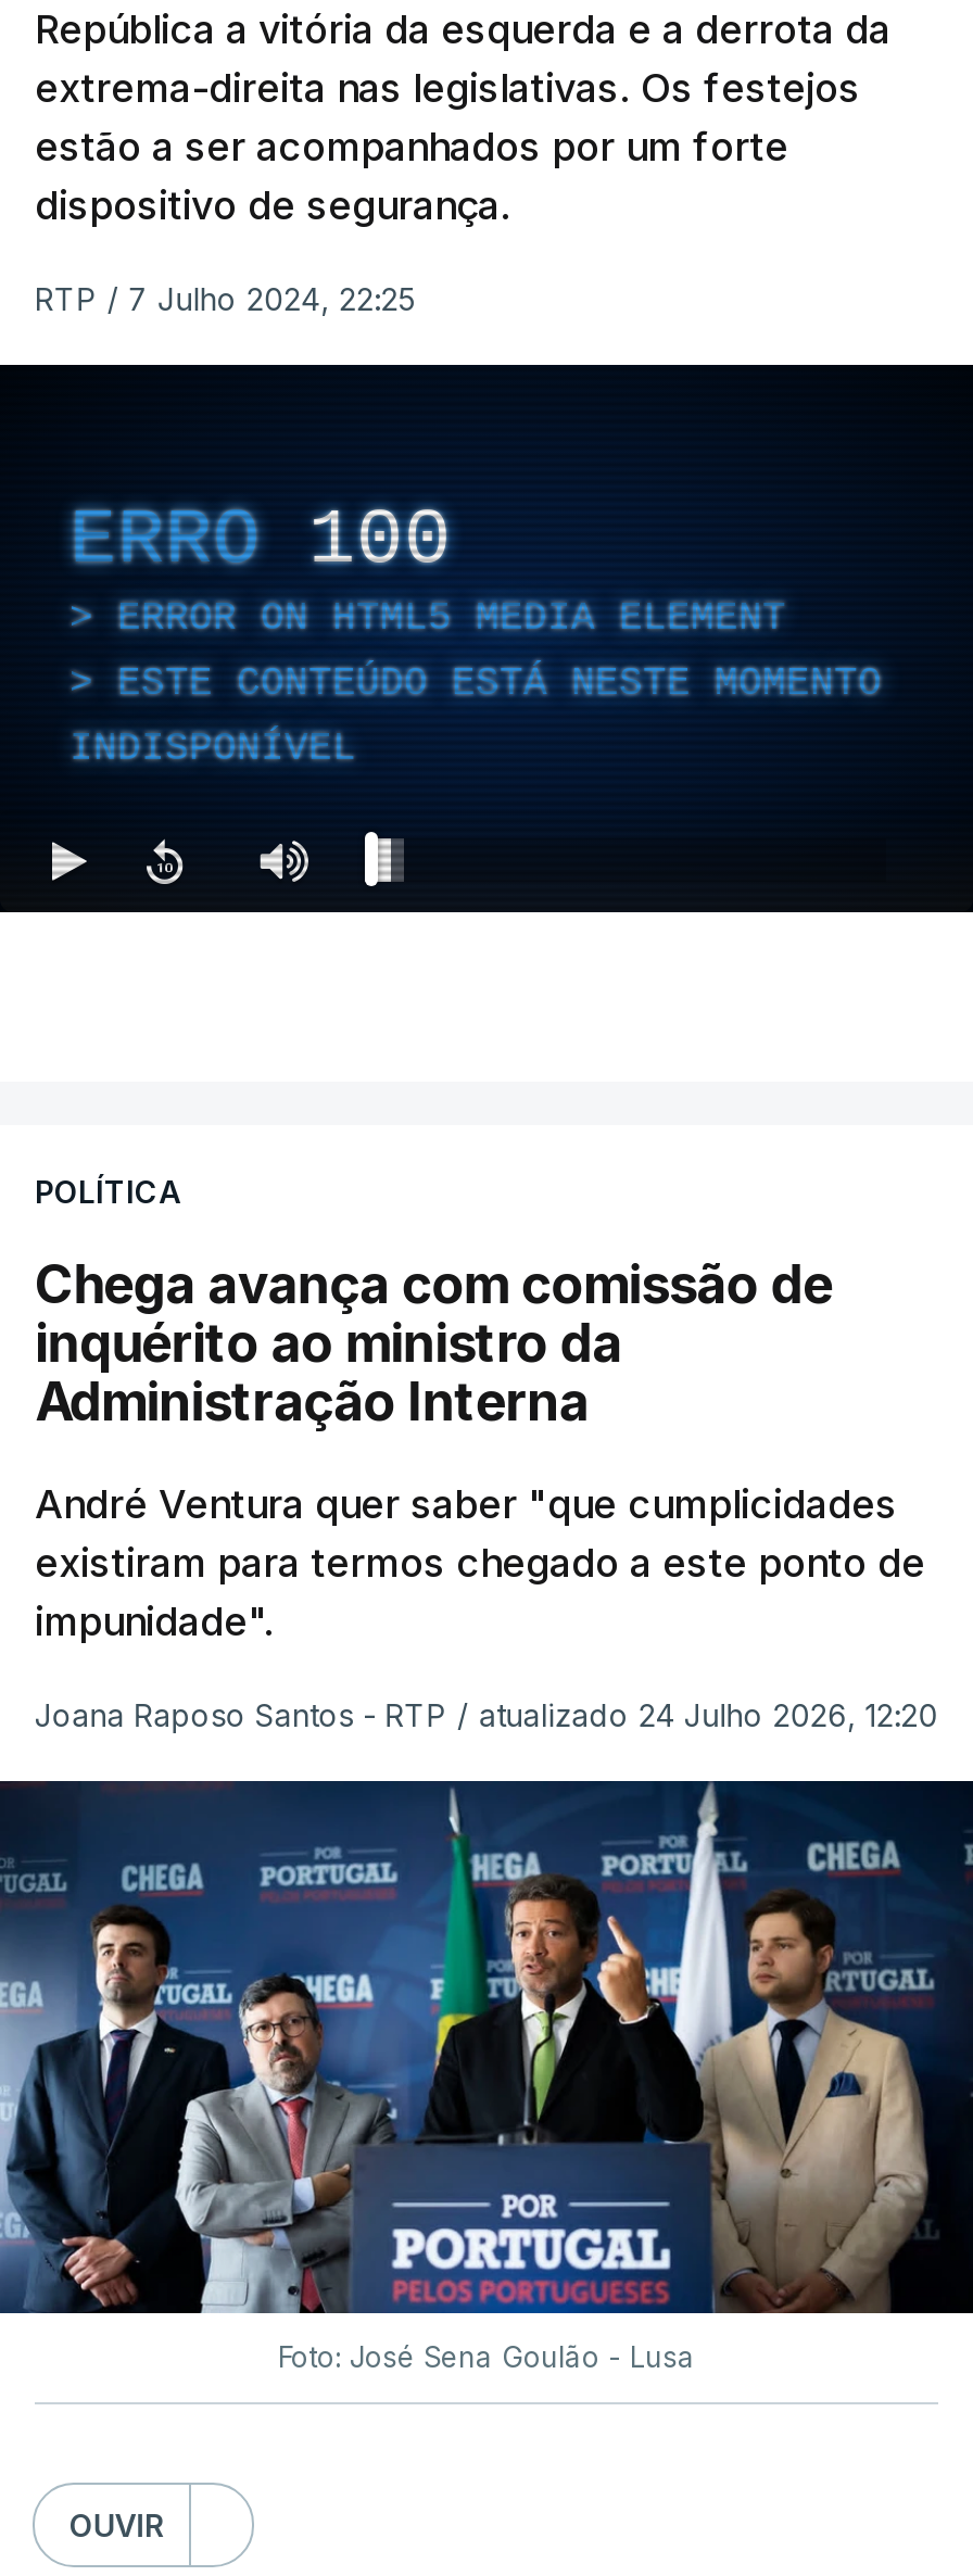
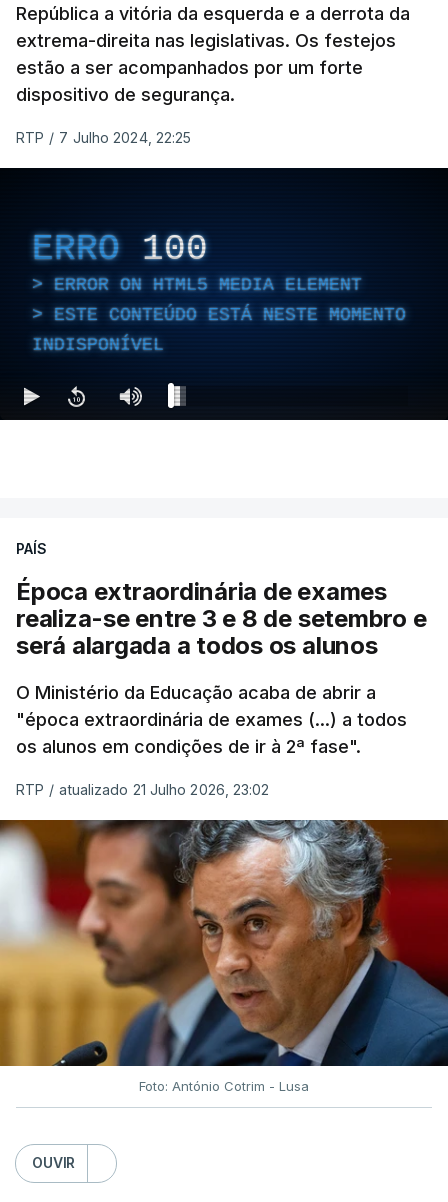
- POLÍTICA
+ PAÍS

- Chega avança com comissão de
- inquérito ao ministro da
- Administração Interna
+ Época extraordinária de exames
+ realiza-se entre 3 e 8 de setembro e
+ será alargada a todos os alunos

- André Ventura quer saber "que cumplicidades
- existiram para termos chegado a este ponto de
- impunidade".
+ O Ministério da Educação acaba de abrir a
+ "época extraordinária de exames (...) a todos
+ os alunos em condições de ir à 2ª fase".

- Joana Raposo Santos - RTP / atualizado 24 Julho 2026, 12:20
+ RTP / atualizado 21 Julho 2026, 23:02

- [image]
- Foto: José Sena Goulão - Lusa
+ [image]
+ Foto: António Cotrim - Lusa
